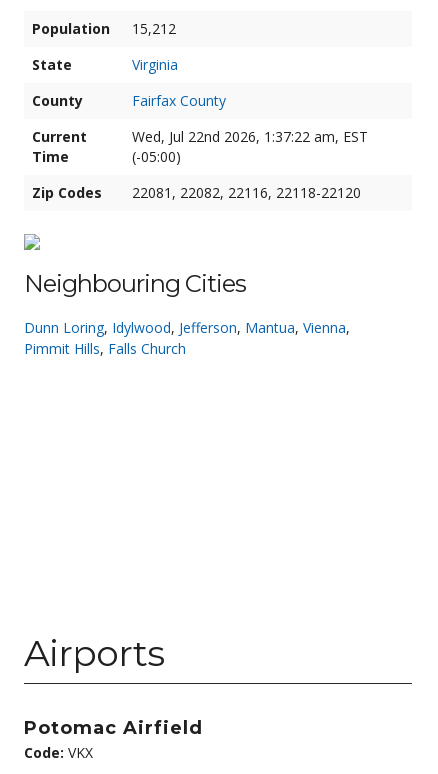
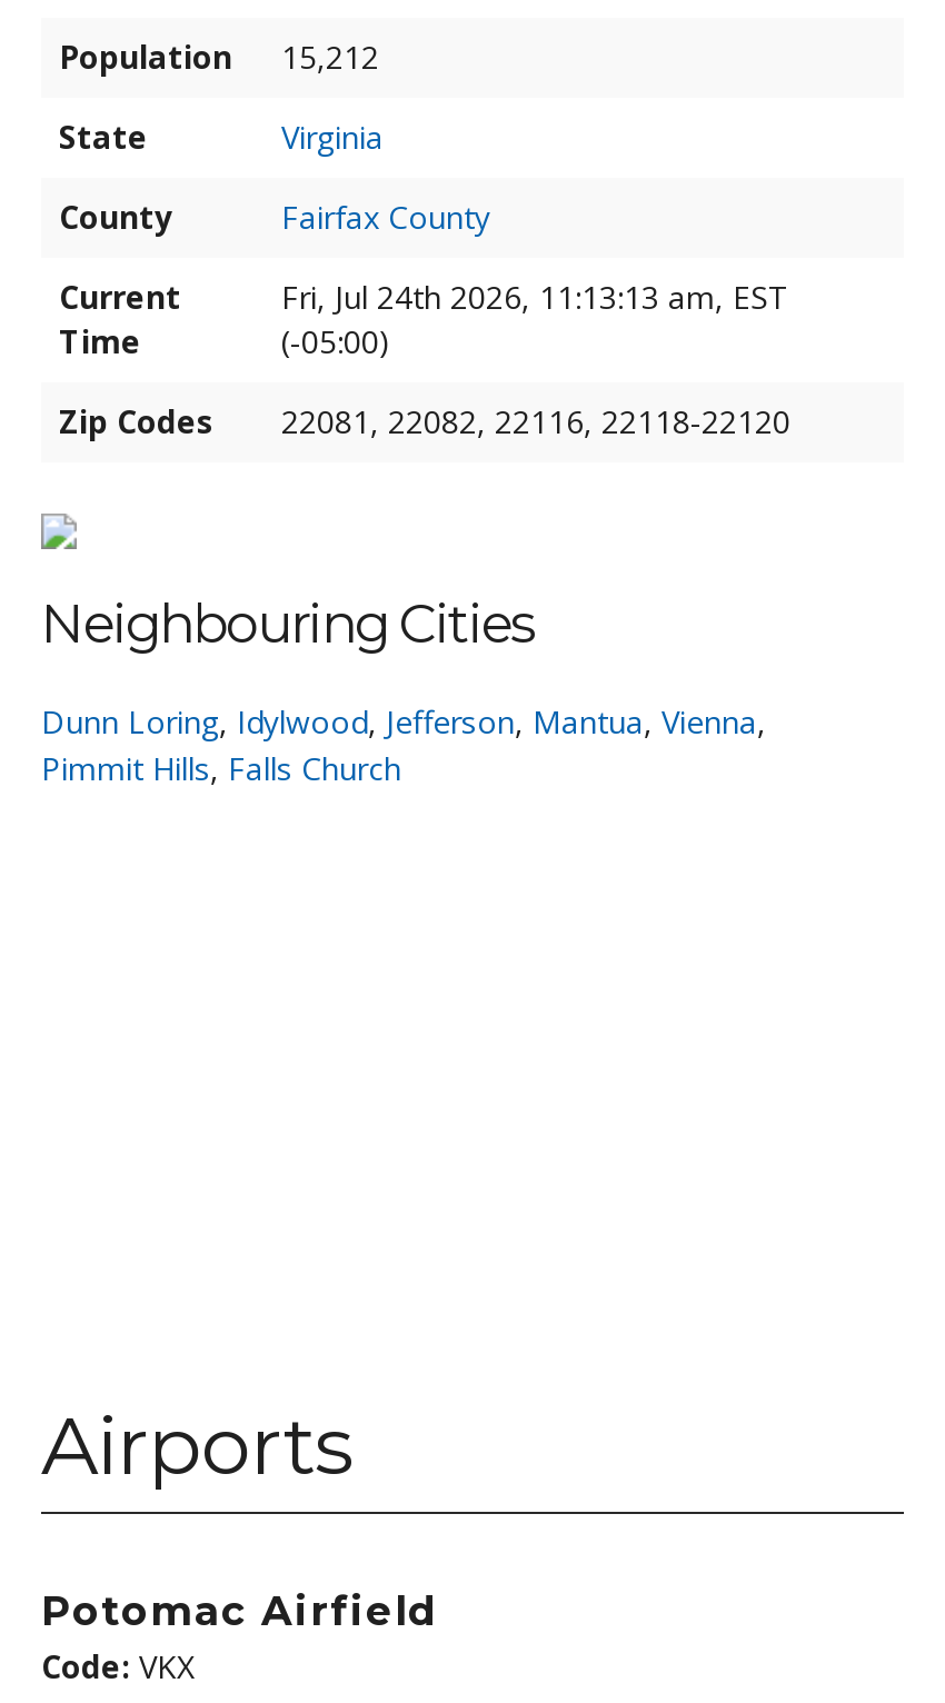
- Wed, Jul 22nd 2026, 1:37:22 am, EST
+ Fri, Jul 24th 2026, 11:13:13 am, EST
